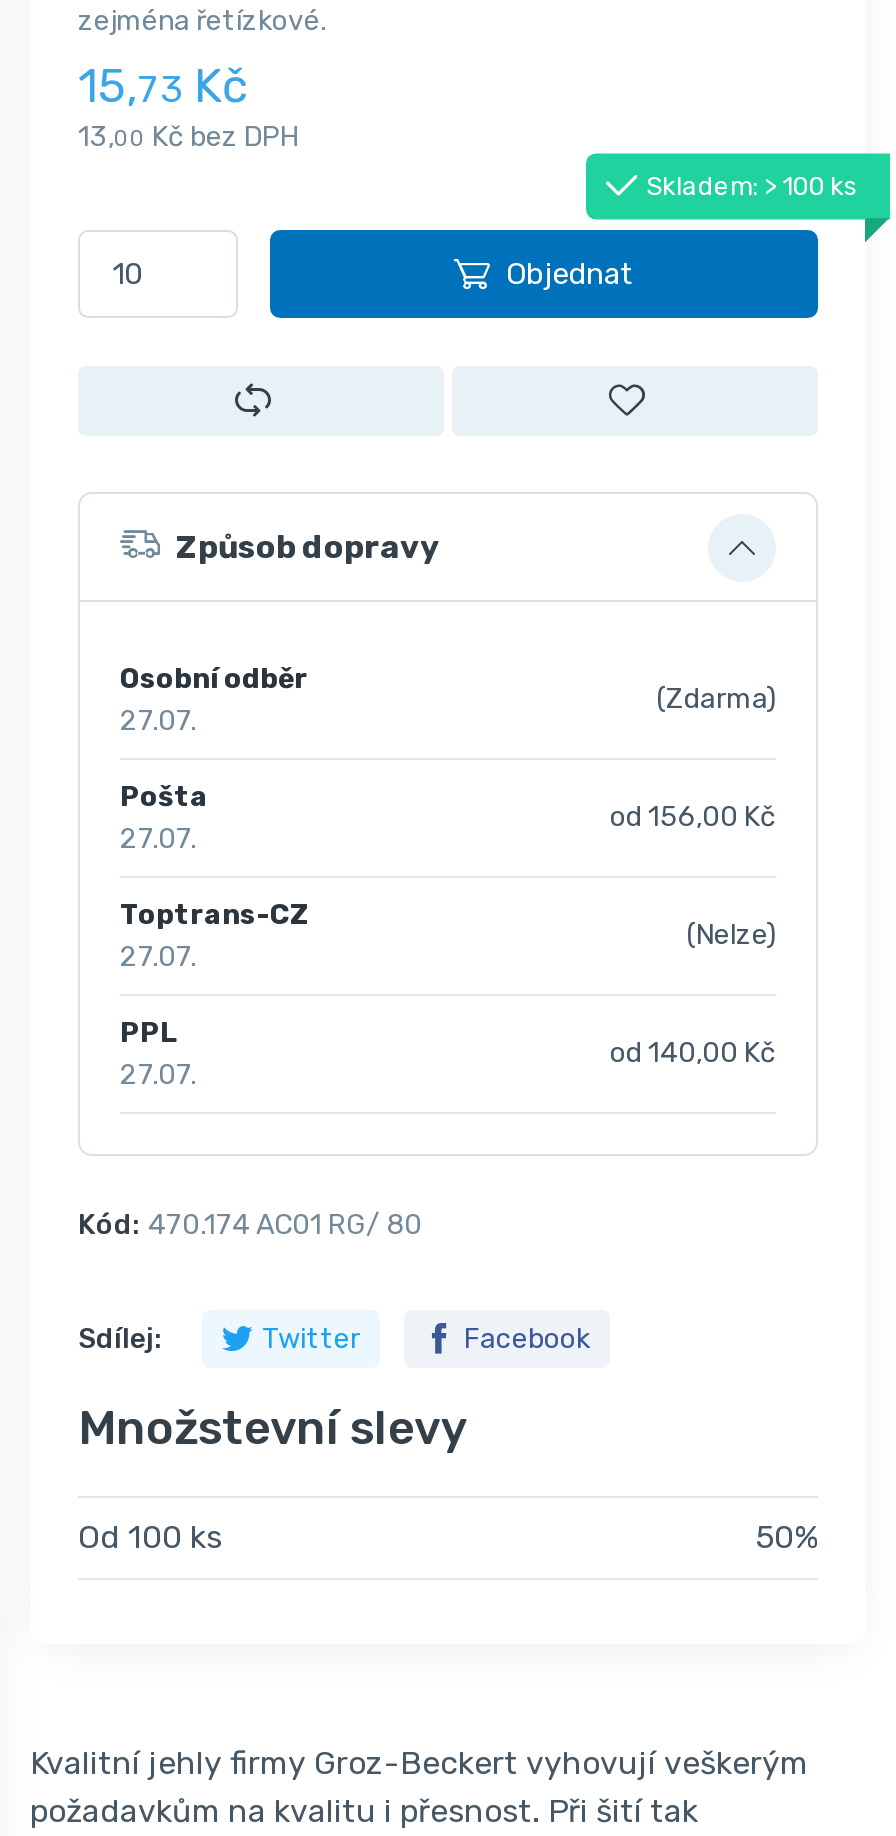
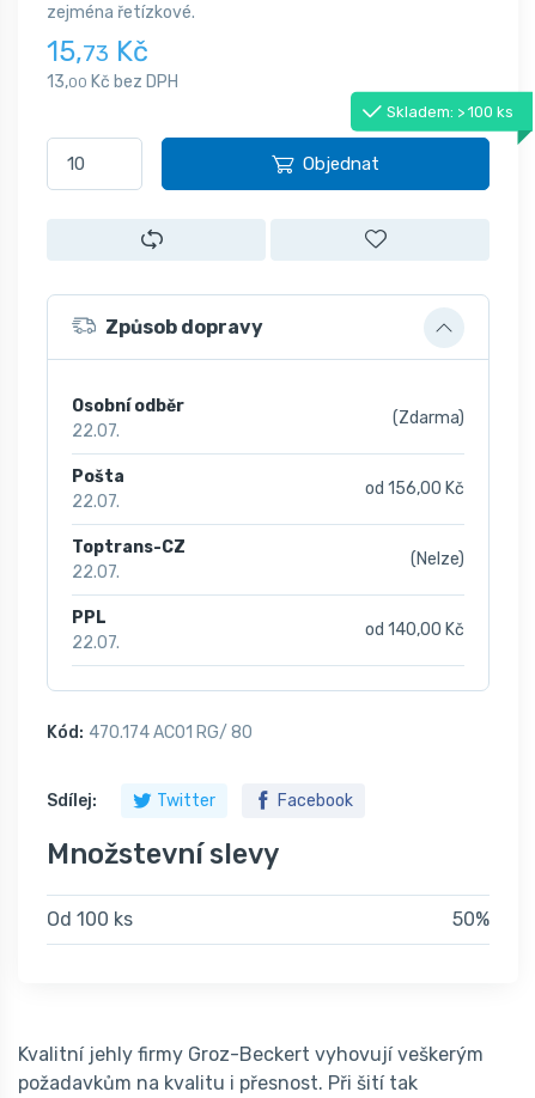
- 27.07.
+ 22.07.

- 27.07.
+ 22.07.

- 27.07.
+ 22.07.

- 27.07.
+ 22.07.
